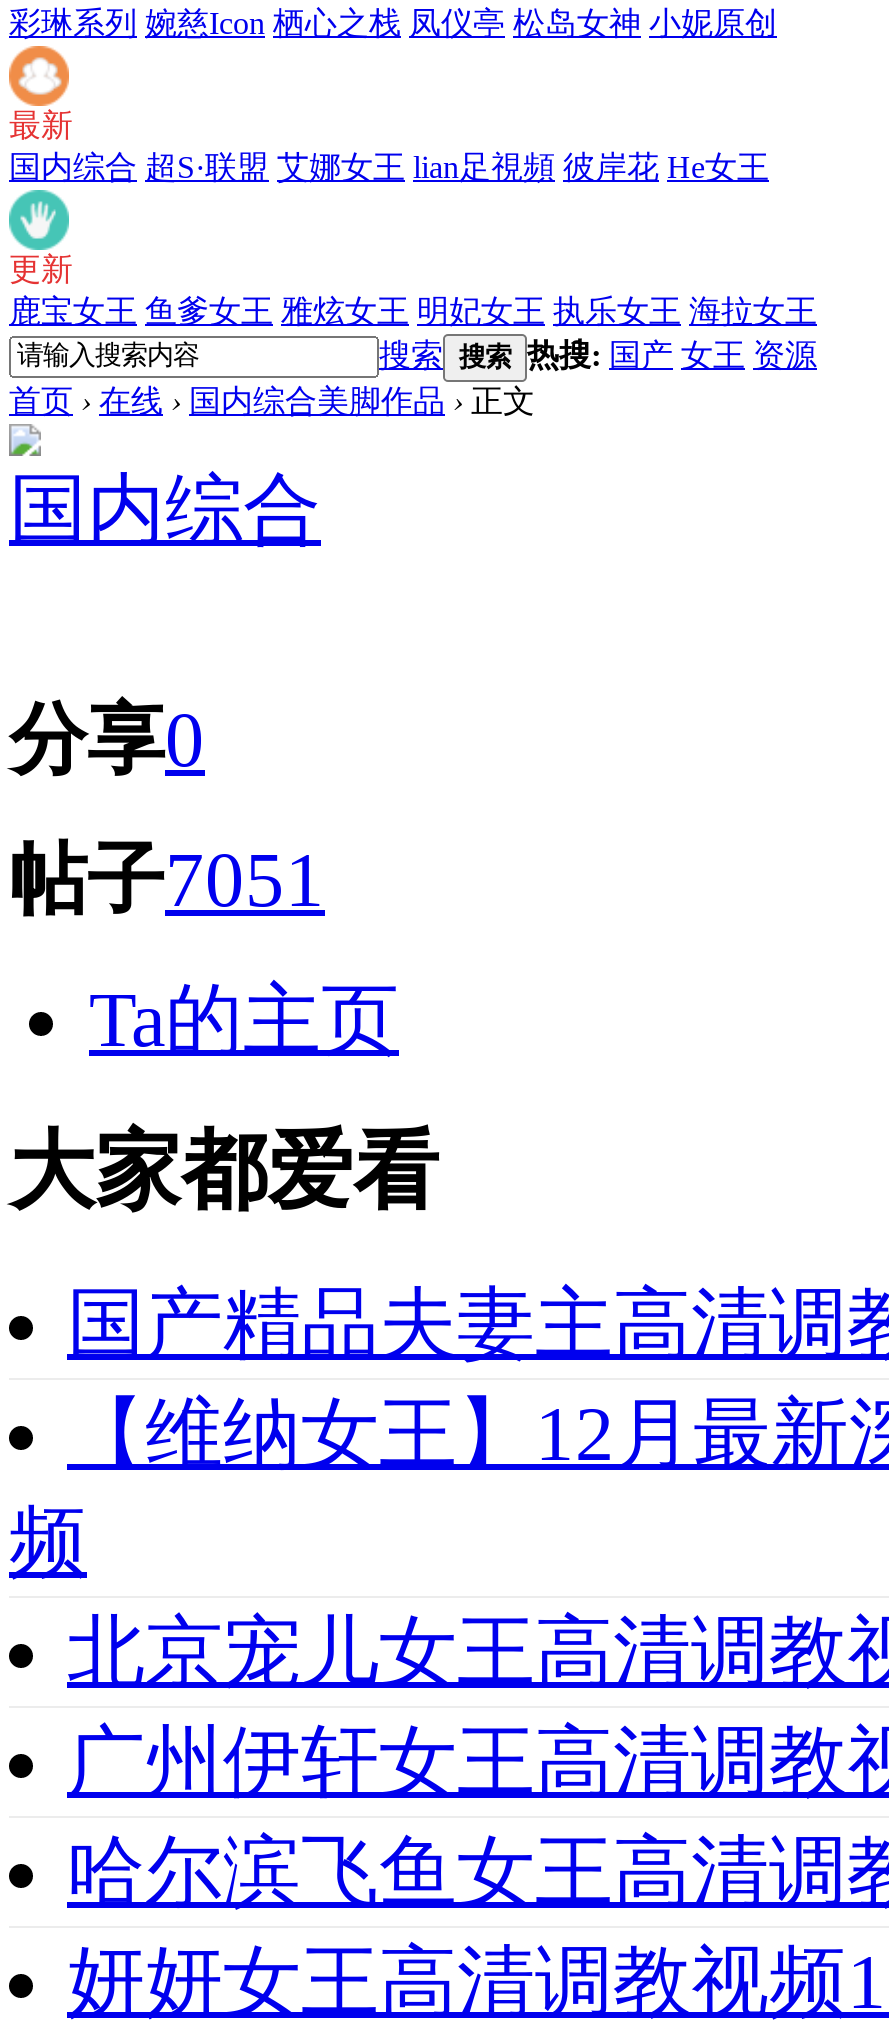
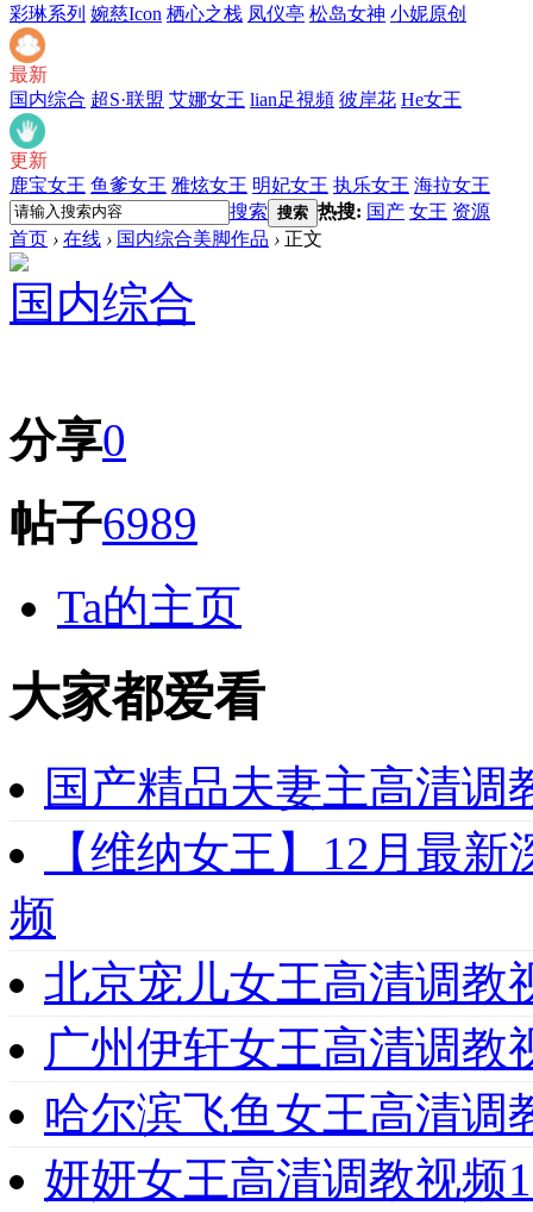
- 帖子7051
+ 帖子6989
